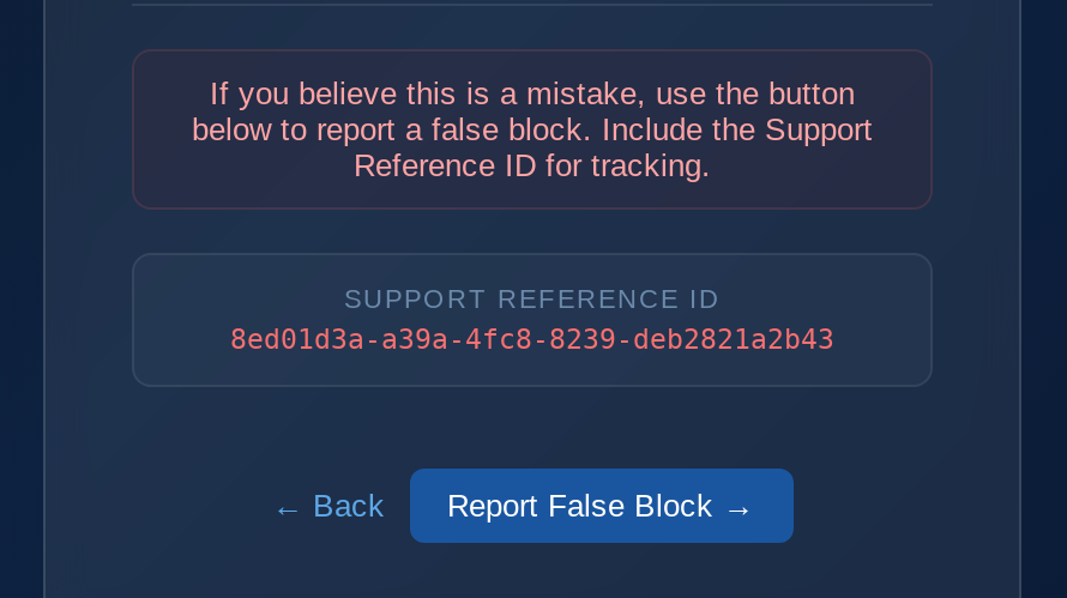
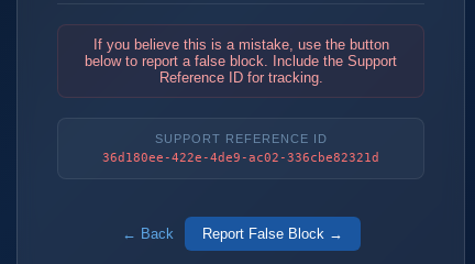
- 8ed01d3a-a39a-4fc8-8239-deb2821a2b43
+ 36d180ee-422e-4de9-ac02-336cbe82321d
